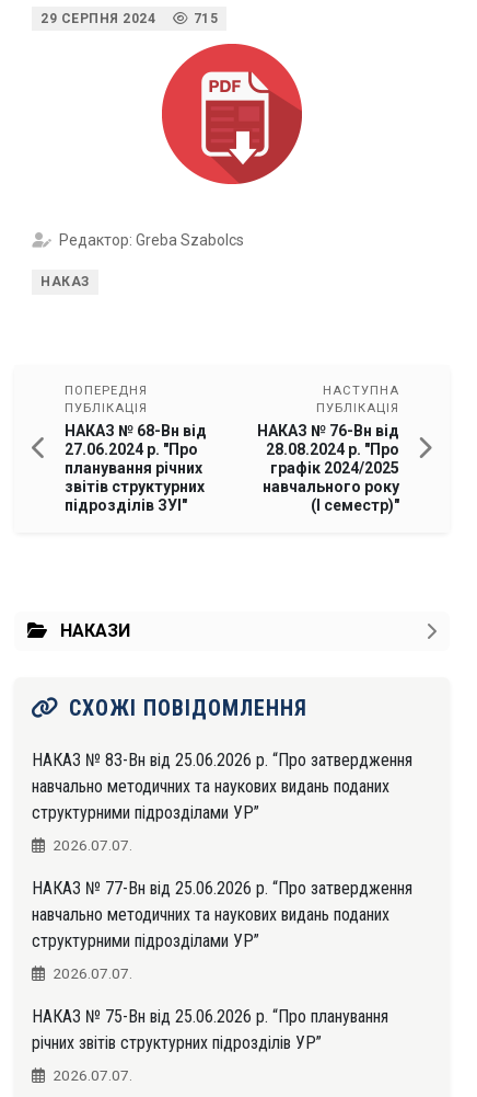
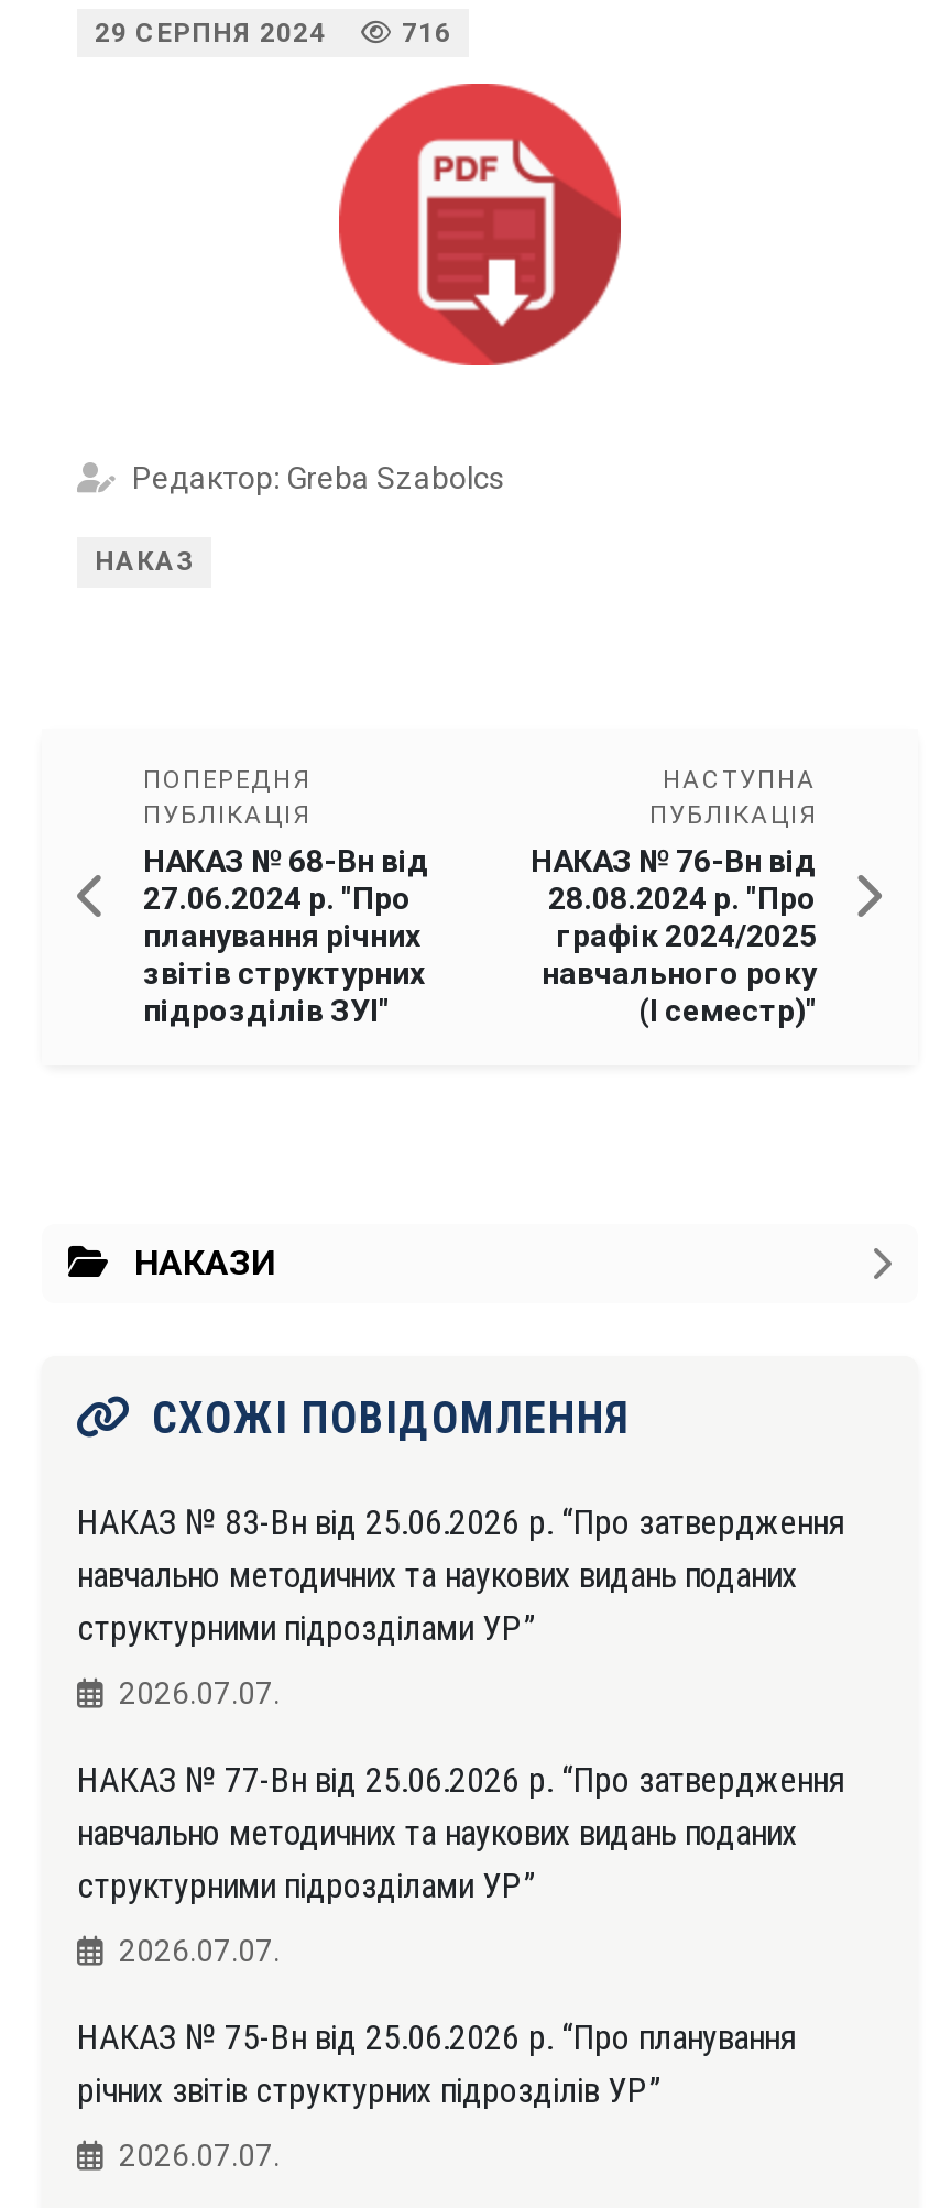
- 715
+ 716
